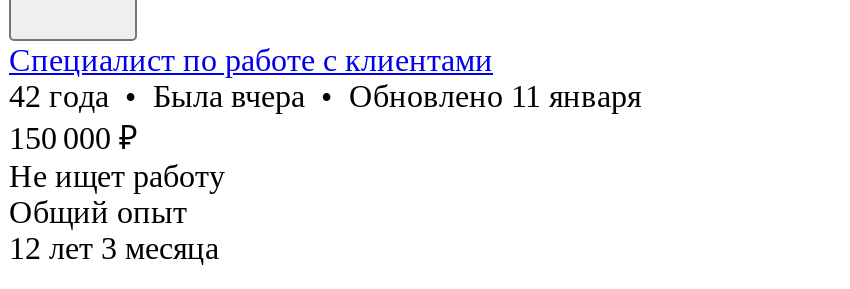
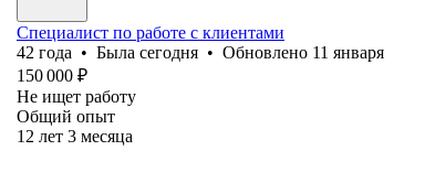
- 42 года • Была вчера • Обновлено 11 января
+ 42 года • Была сегодня • Обновлено 11 января
